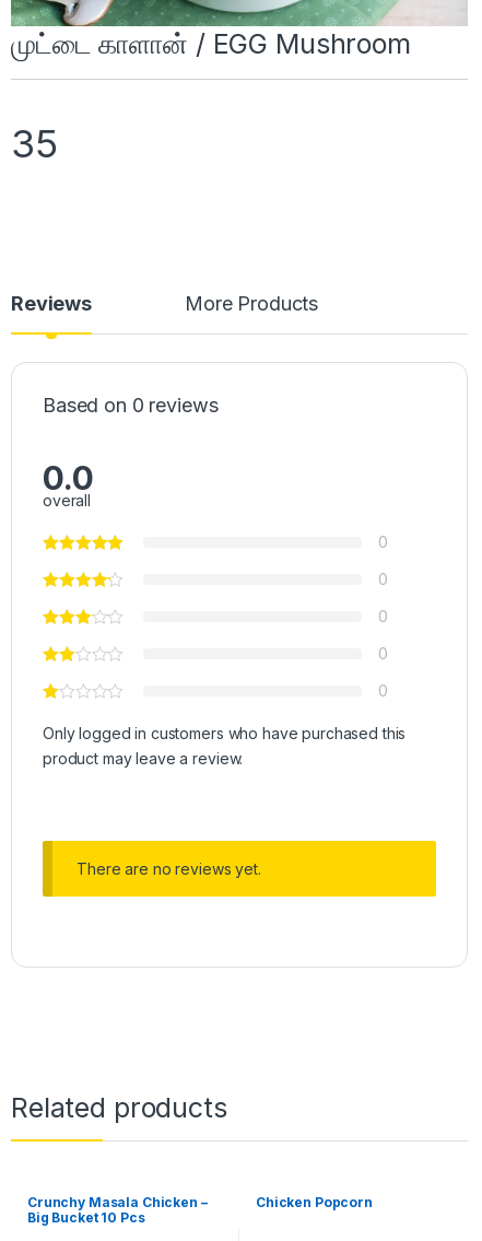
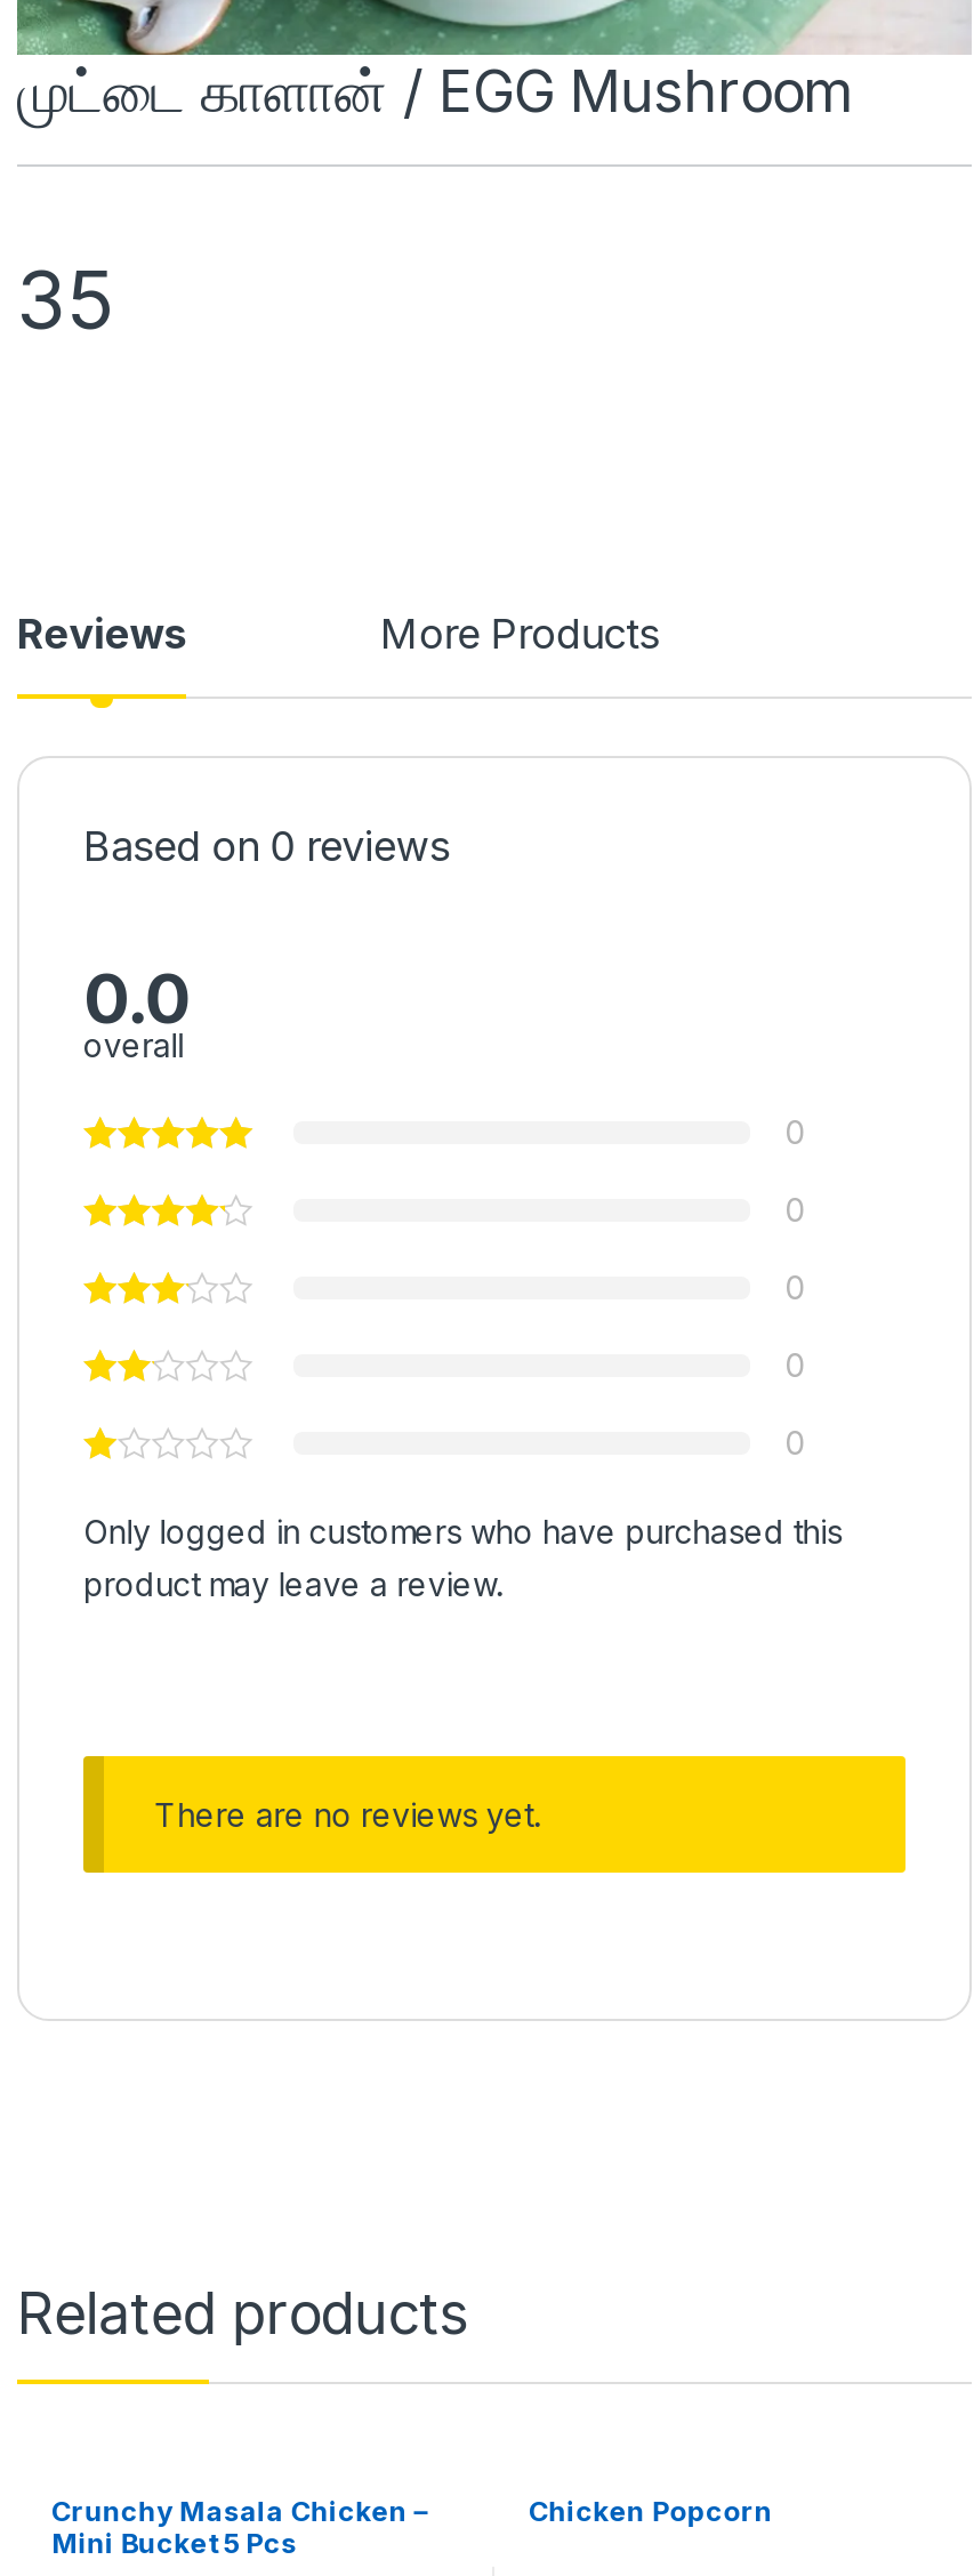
- Big Bucket 10 Pcs
+ Mini Bucket 5 Pcs
